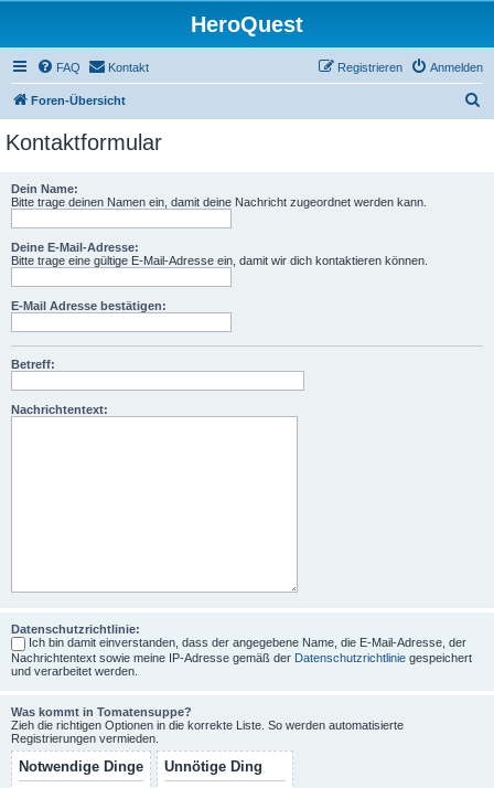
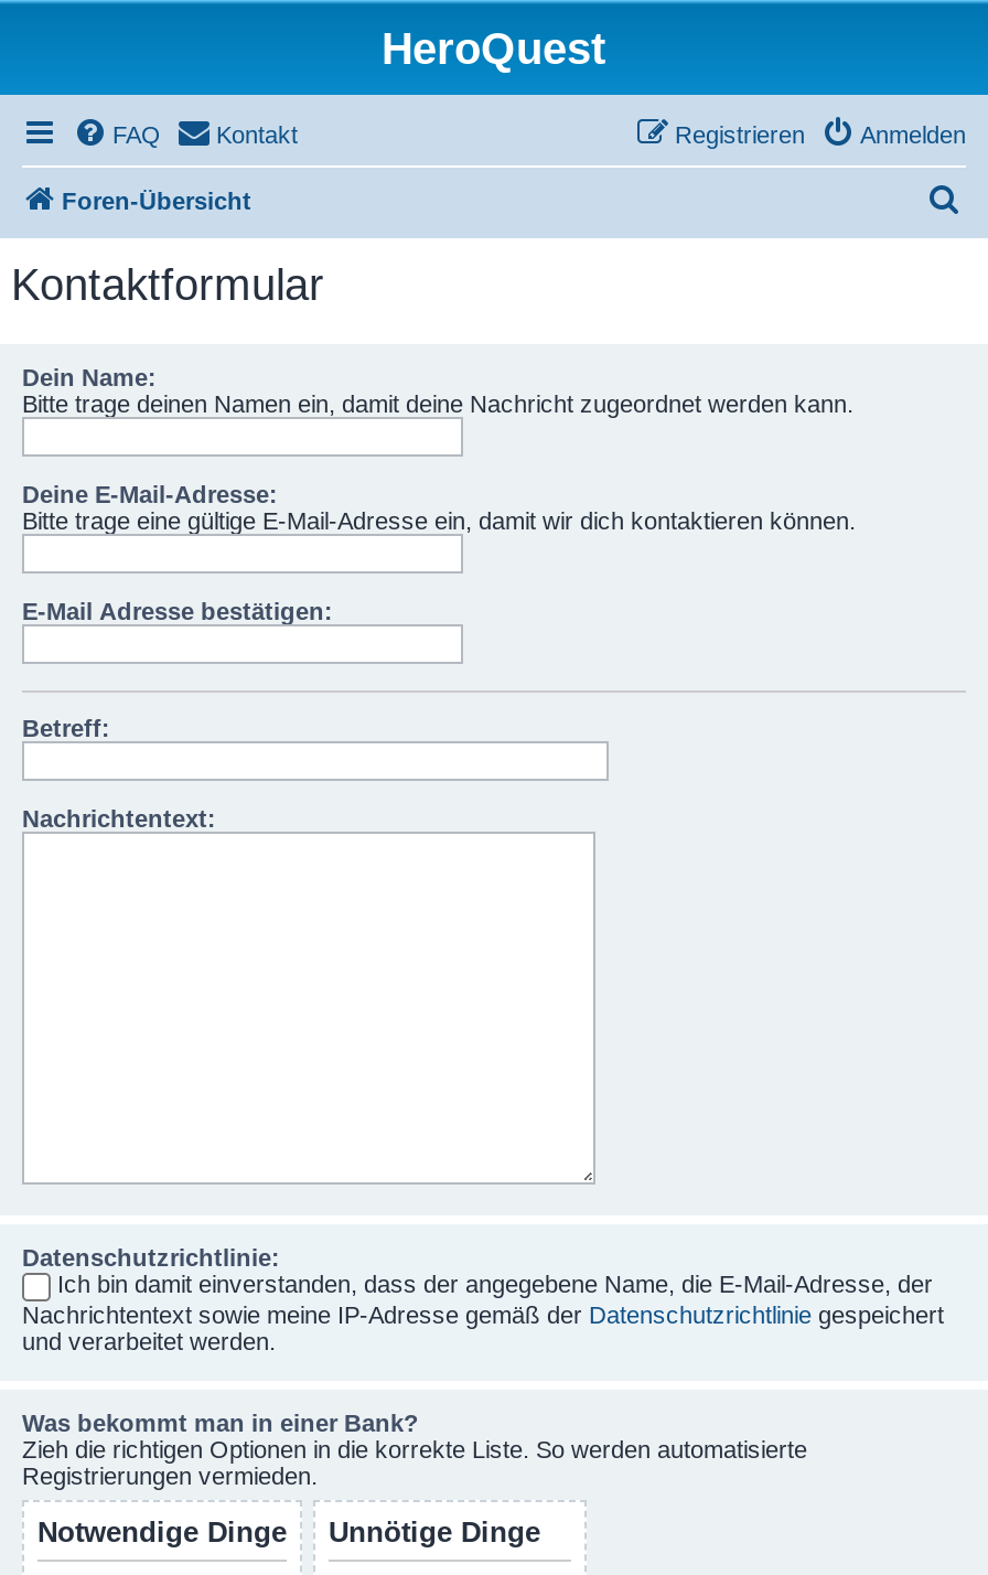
- Was kommt in Tomatensuppe?
+ Was bekommt man in einer Bank?

- Unnötige Ding
+ Unnötige Dinge
